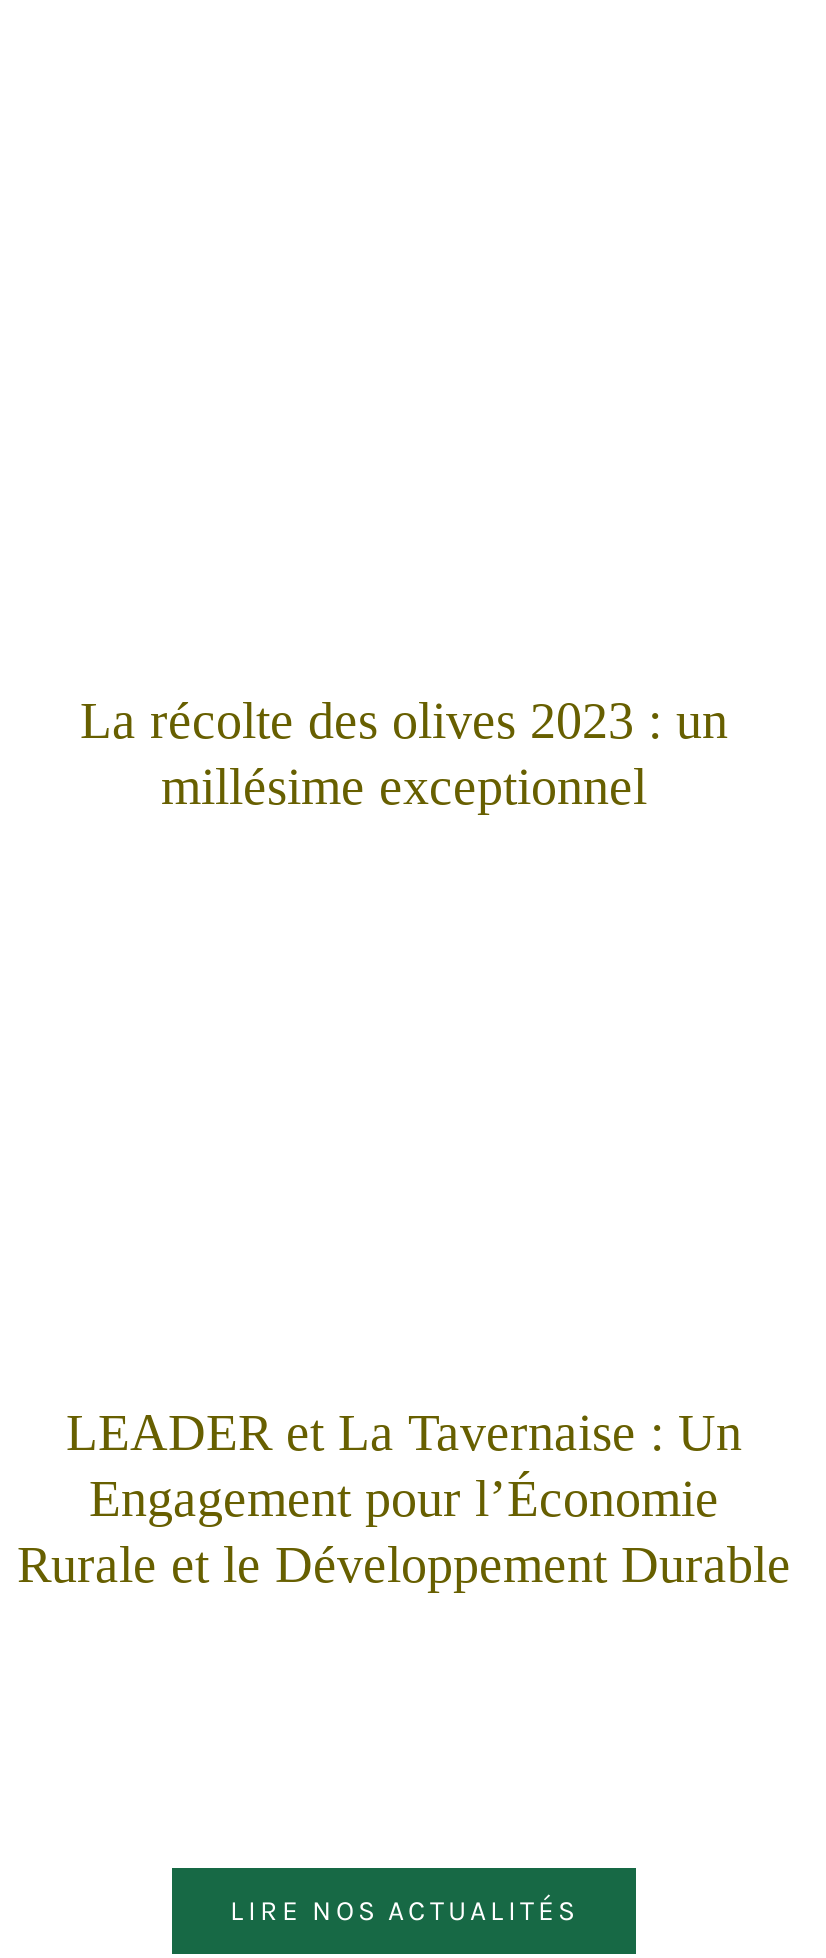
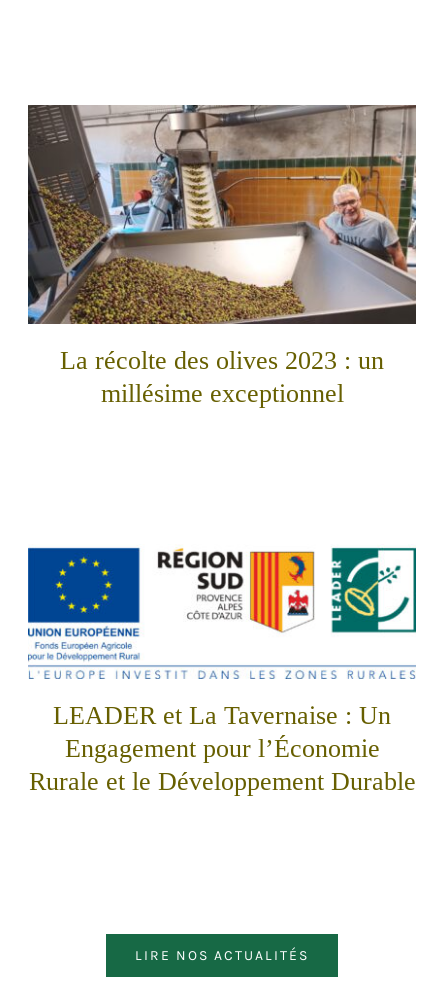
+ [image]

+ [image]
